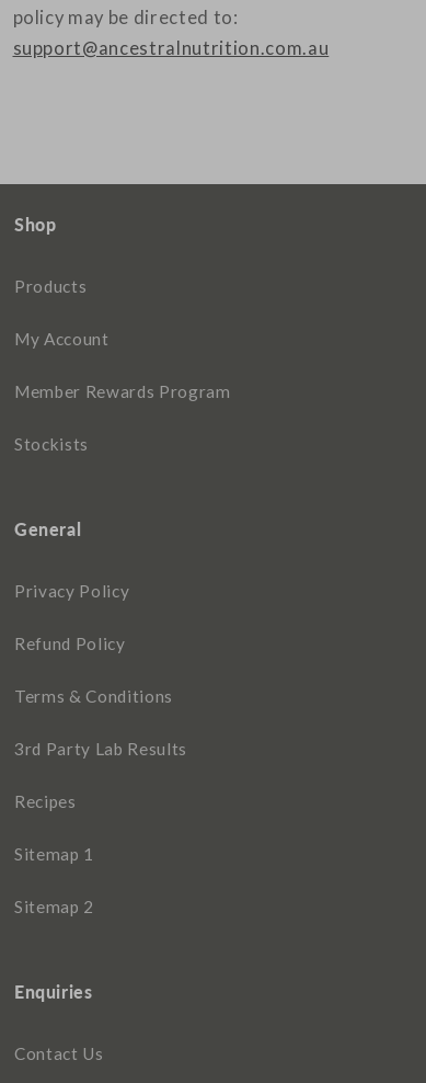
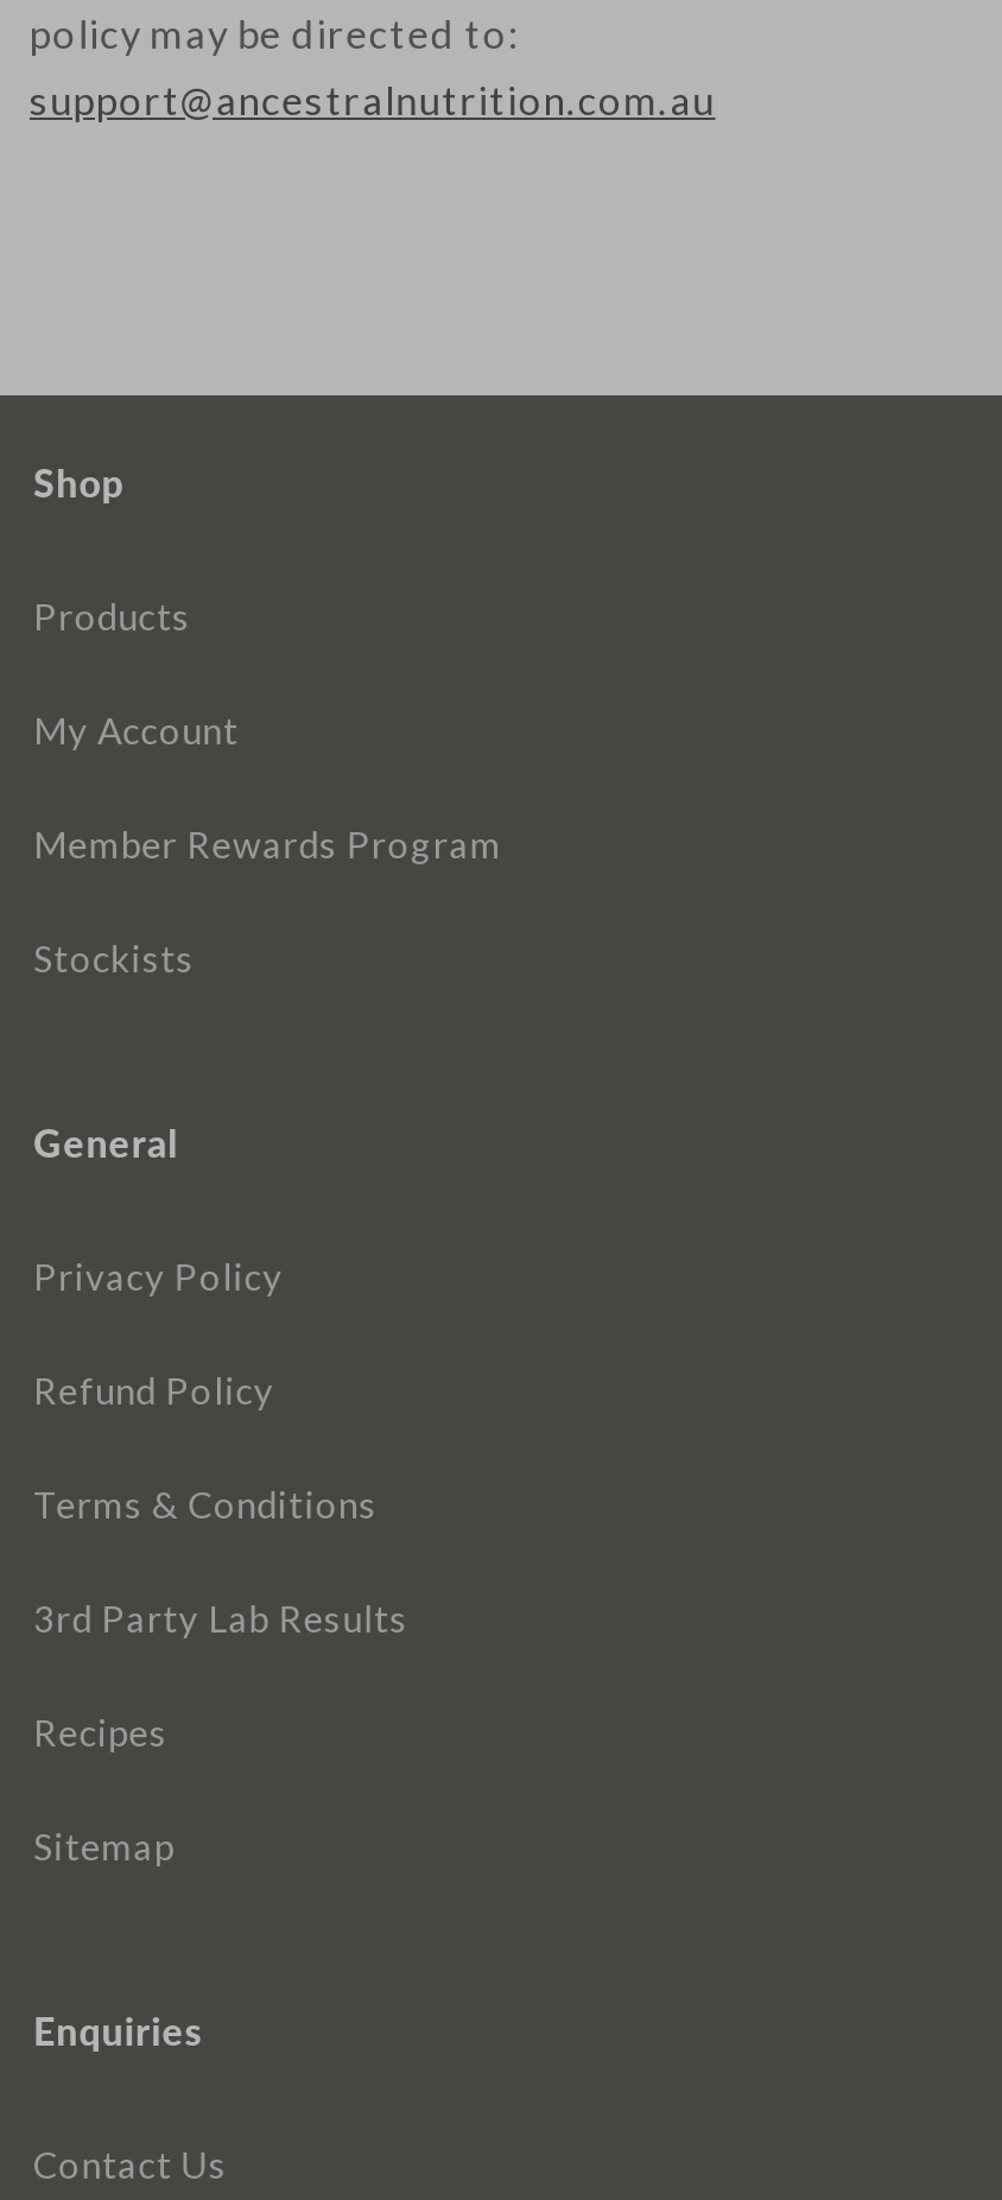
- Sitemap 1
- Sitemap 2
+ Sitemap
